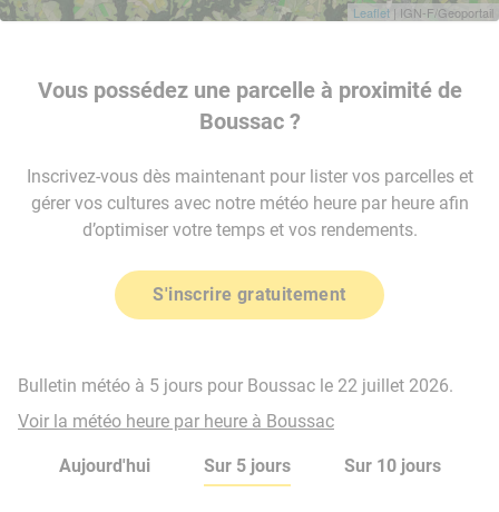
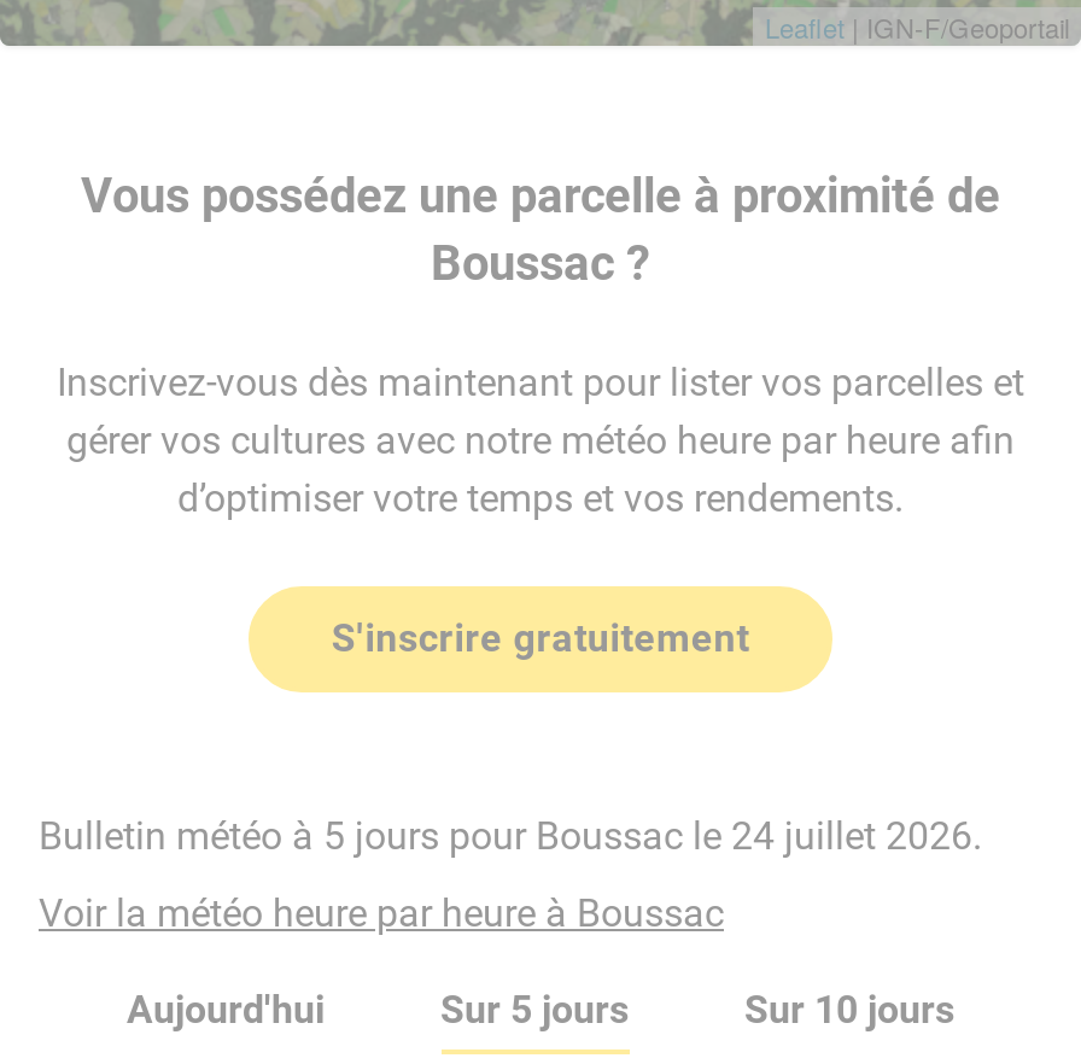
- Bulletin météo à 5 jours pour Boussac le 22 juillet 2026.
+ Bulletin météo à 5 jours pour Boussac le 24 juillet 2026.
